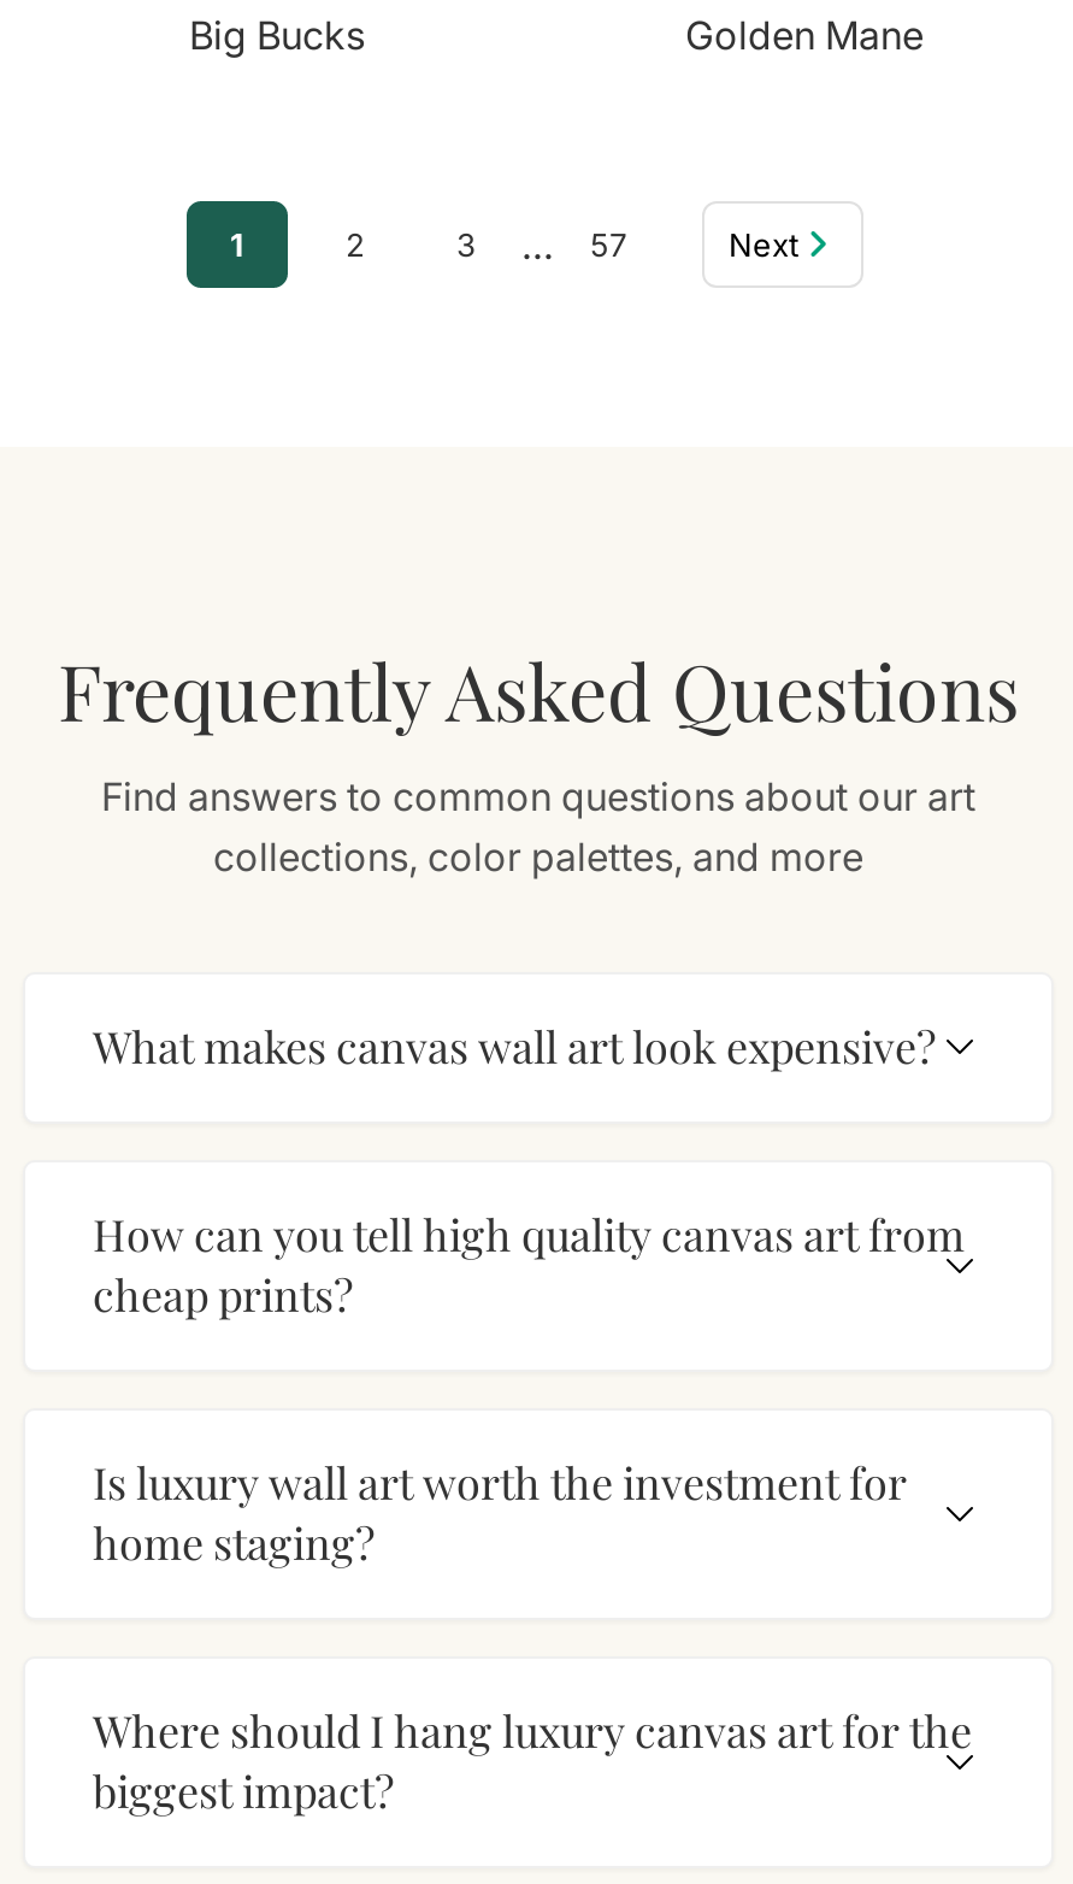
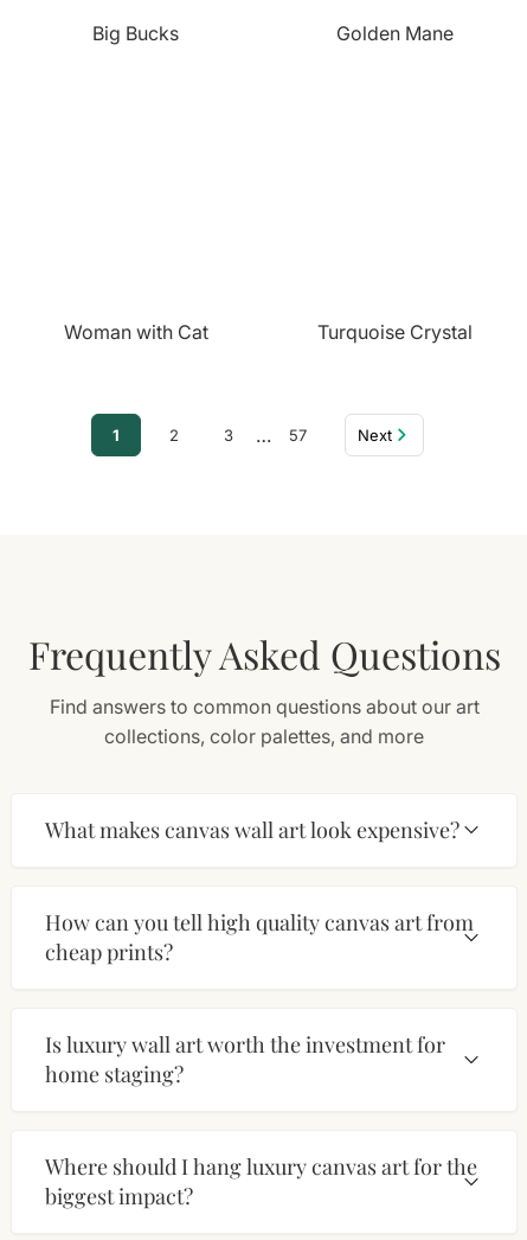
+ Woman with Cat
+ Turquoise Crystal
